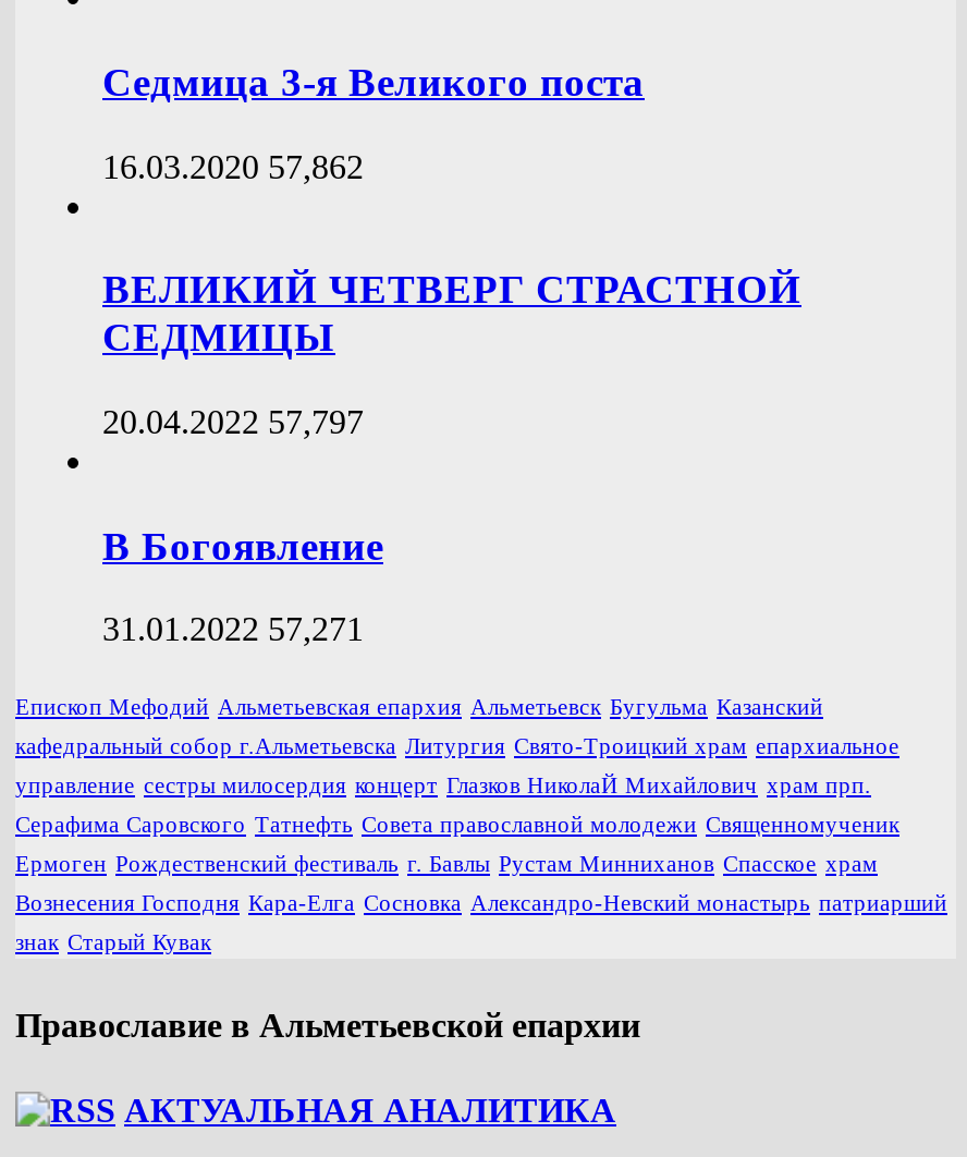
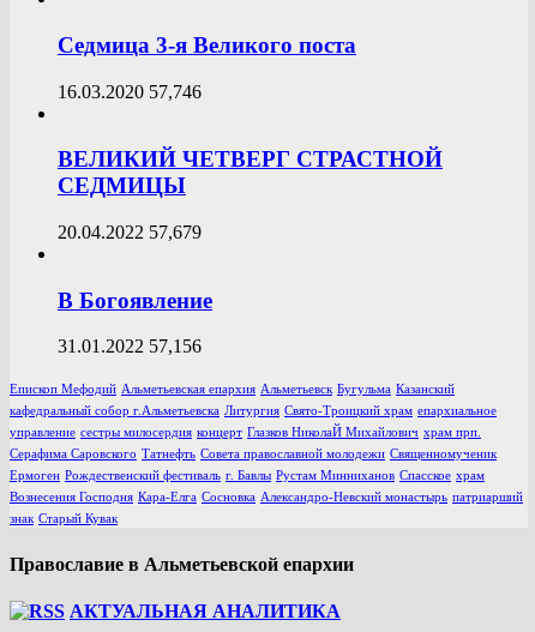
- 16.03.2020 57,862
+ 16.03.2020 57,746

- 20.04.2022 57,797
+ 20.04.2022 57,679

- 31.01.2022 57,271
+ 31.01.2022 57,156
